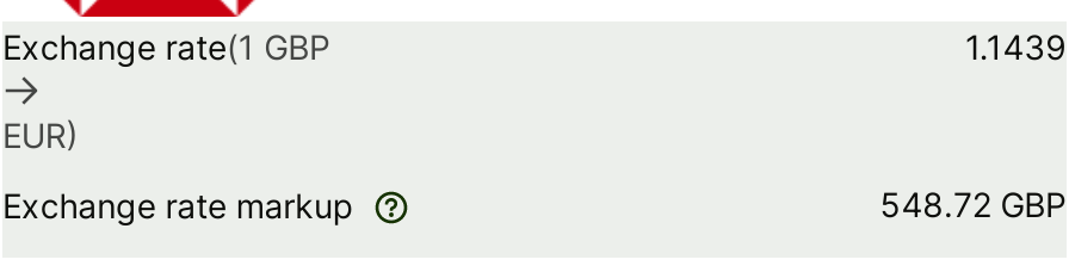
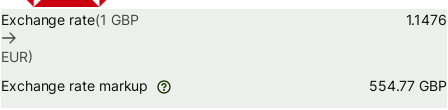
- 1.1439
+ 1.1476

- 548.72 GBP
+ 554.77 GBP
